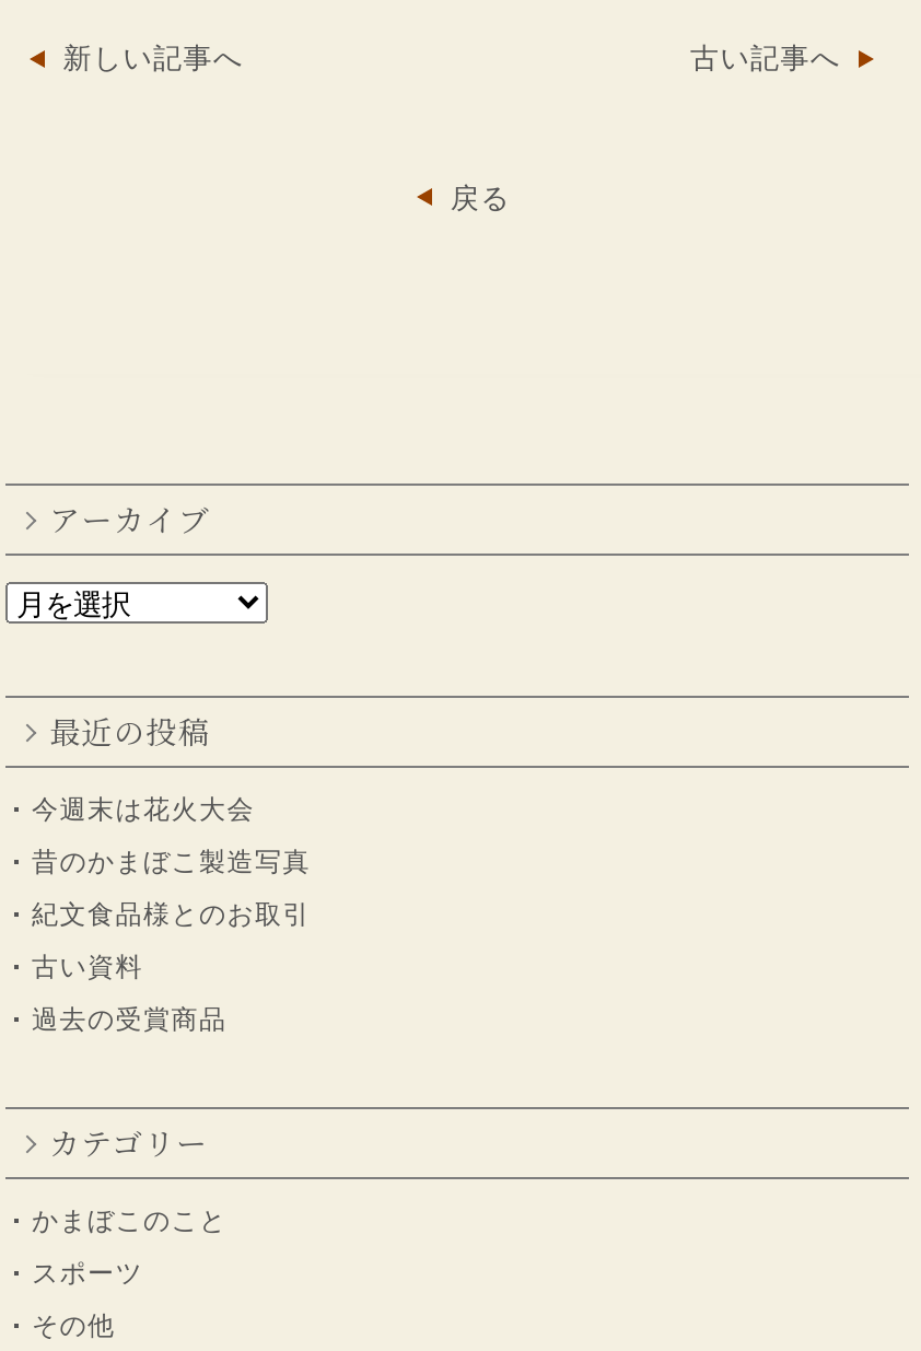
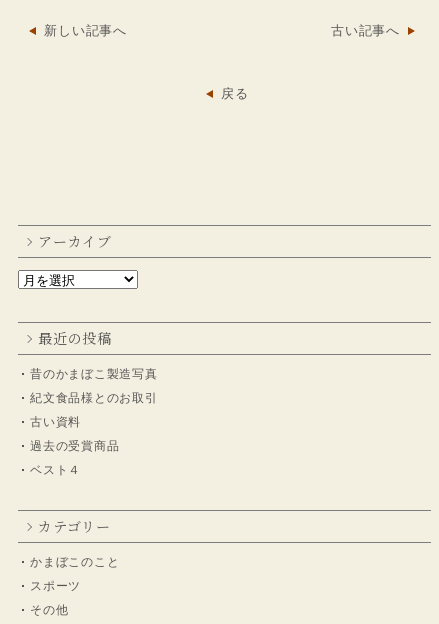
- 今週末は花火大会

moved up: 昔のかまぼこ製造写真 | 紀文食品様とのお取引 | 古い資料 | 過去の受賞商品

+ ベスト４
